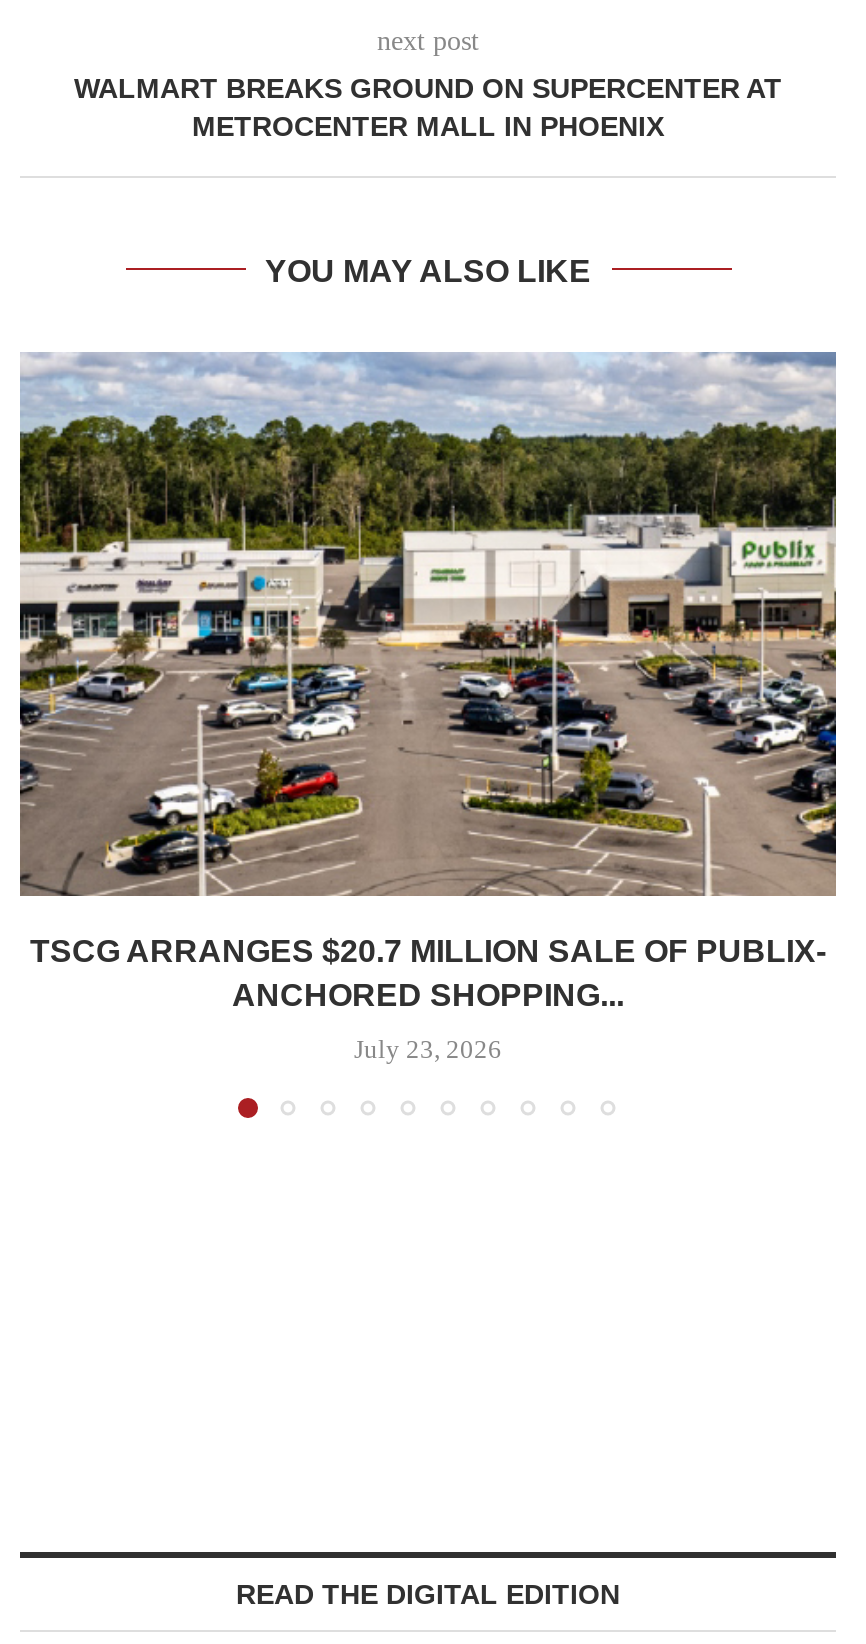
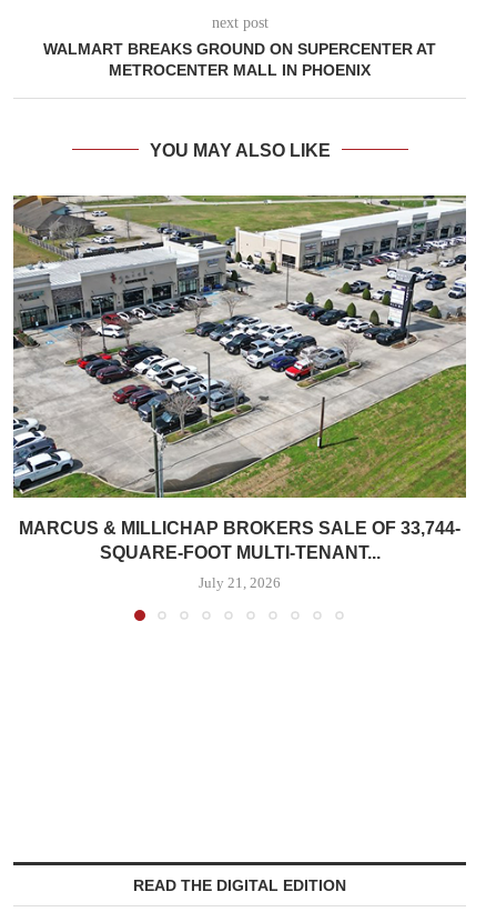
- [image]
- TSCG ARRANGES $20.7 MILLION SALE OF PUBLIX-
- ANCHORED SHOPPING...
+ [image]
+ MARCUS & MILLICHAP BROKERS SALE OF 33,744-
+ SQUARE-FOOT MULTI-TENANT...

- July 23, 2026
+ July 21, 2026
